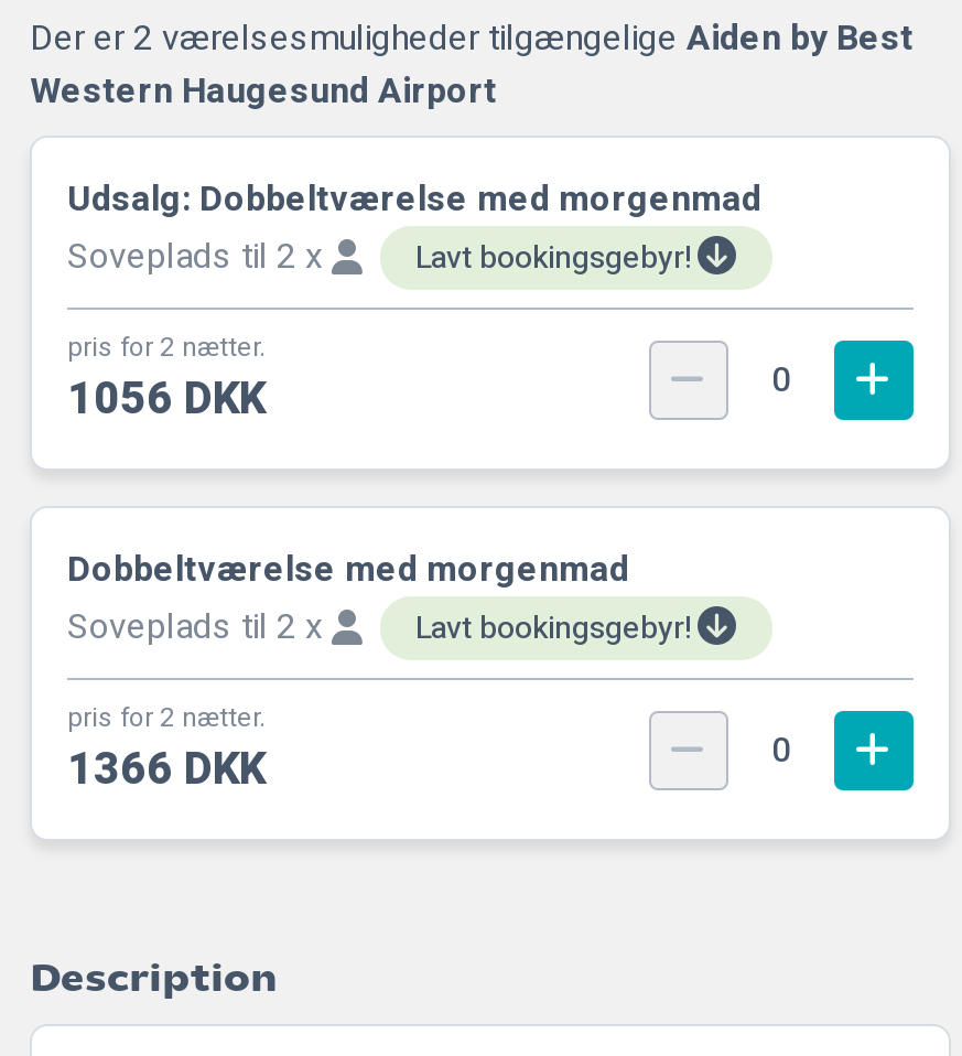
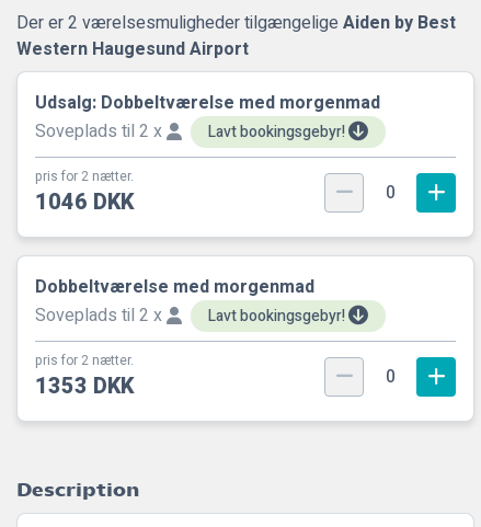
- 1056 DKK
+ 1046 DKK

- 1366 DKK
+ 1353 DKK
